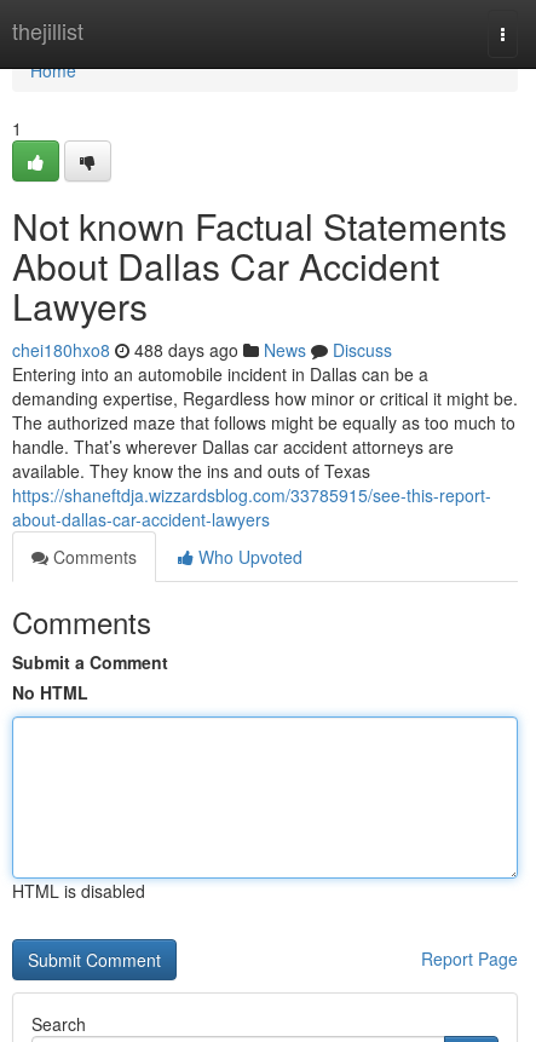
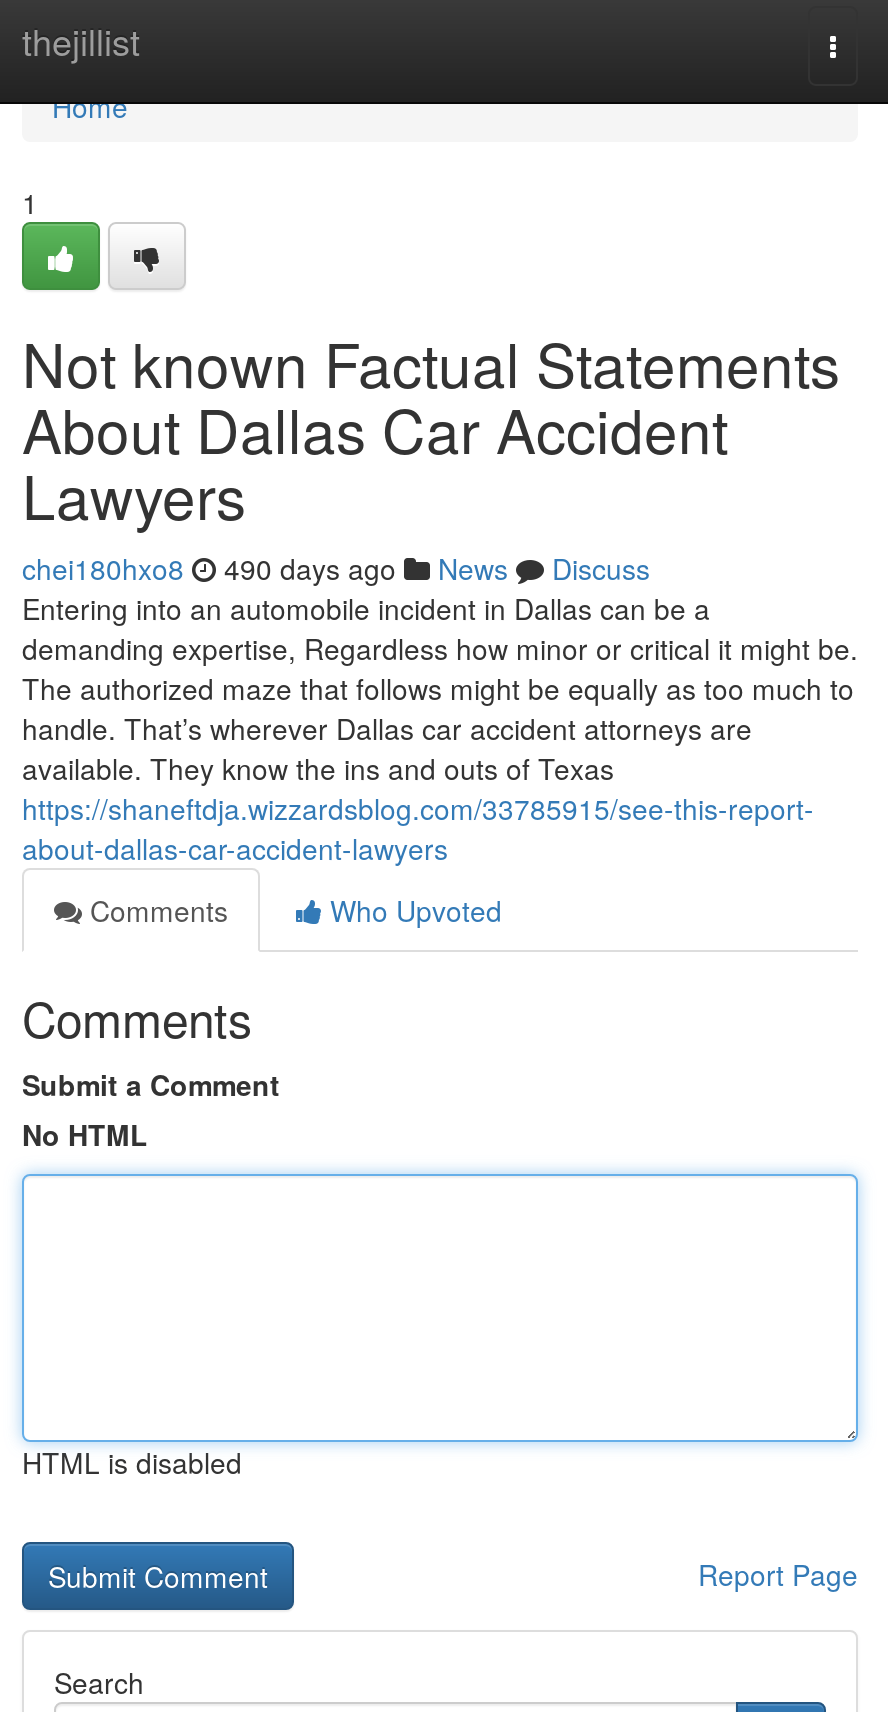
- chei180hxo8 488 days ago News Discuss
+ chei180hxo8 490 days ago News Discuss
